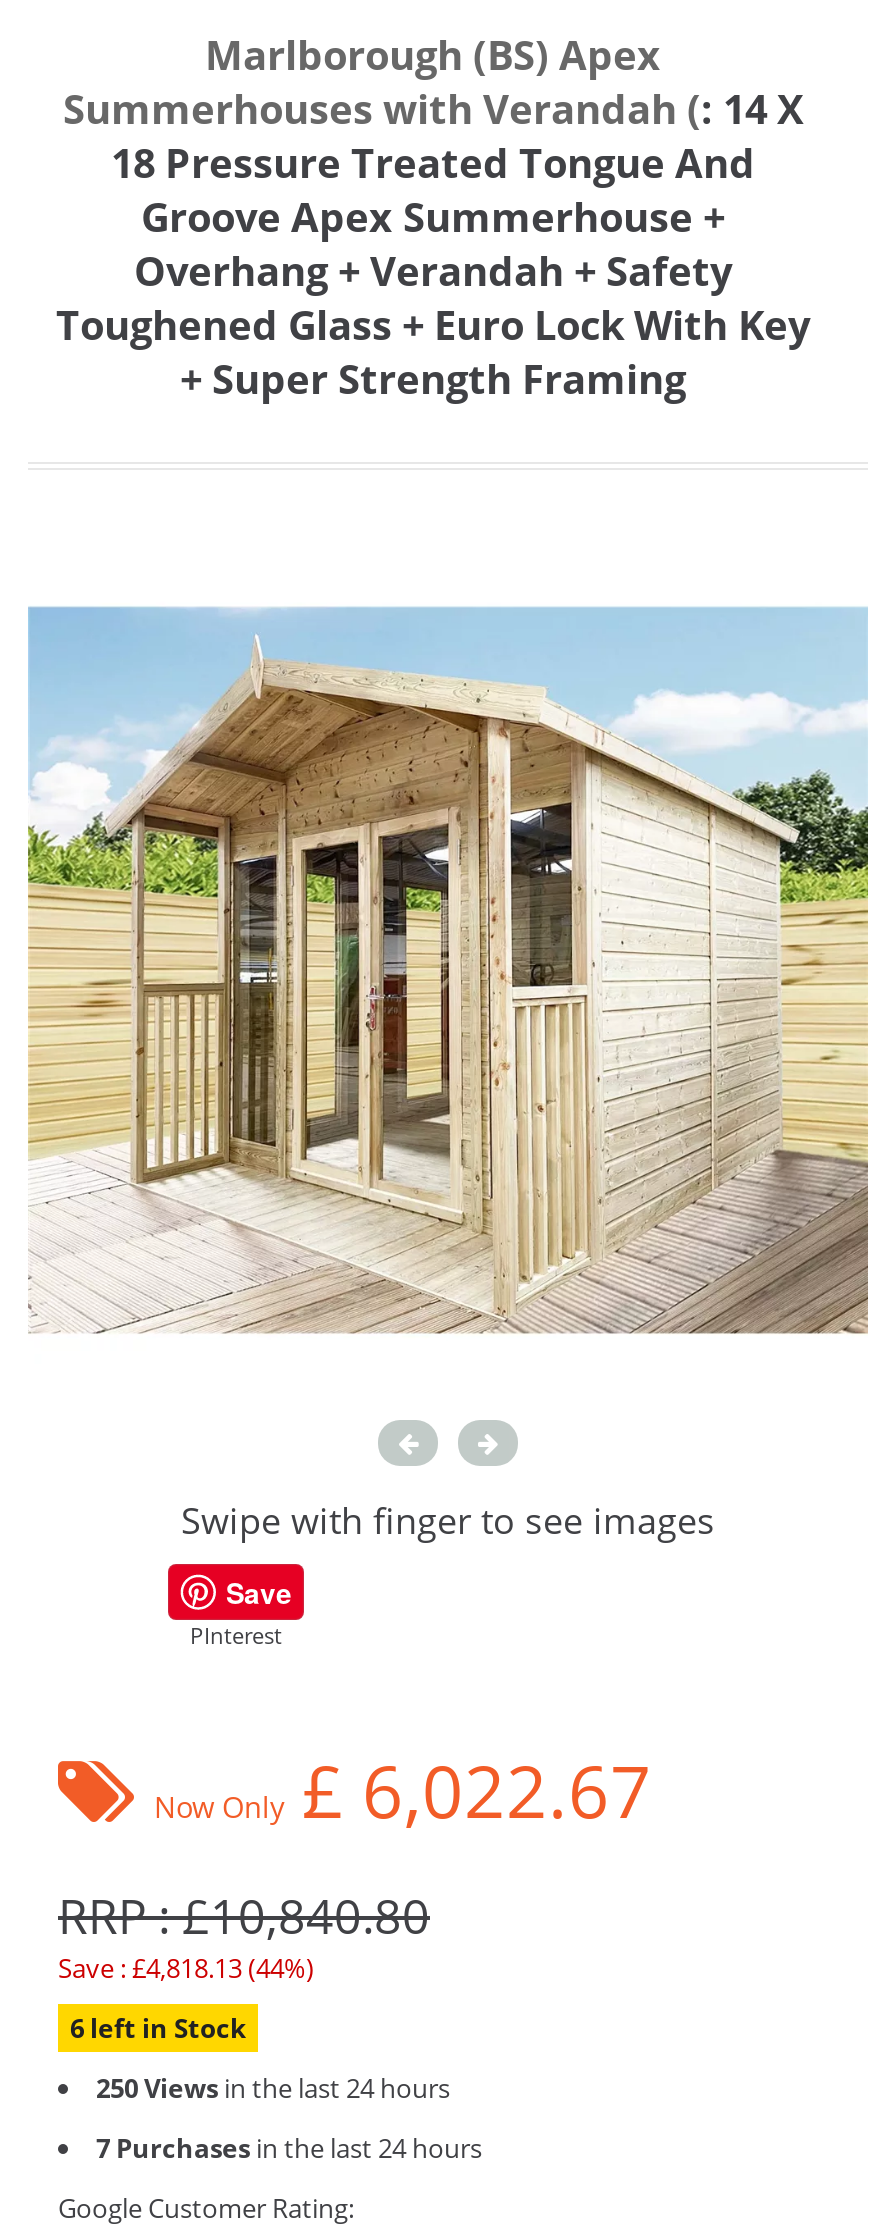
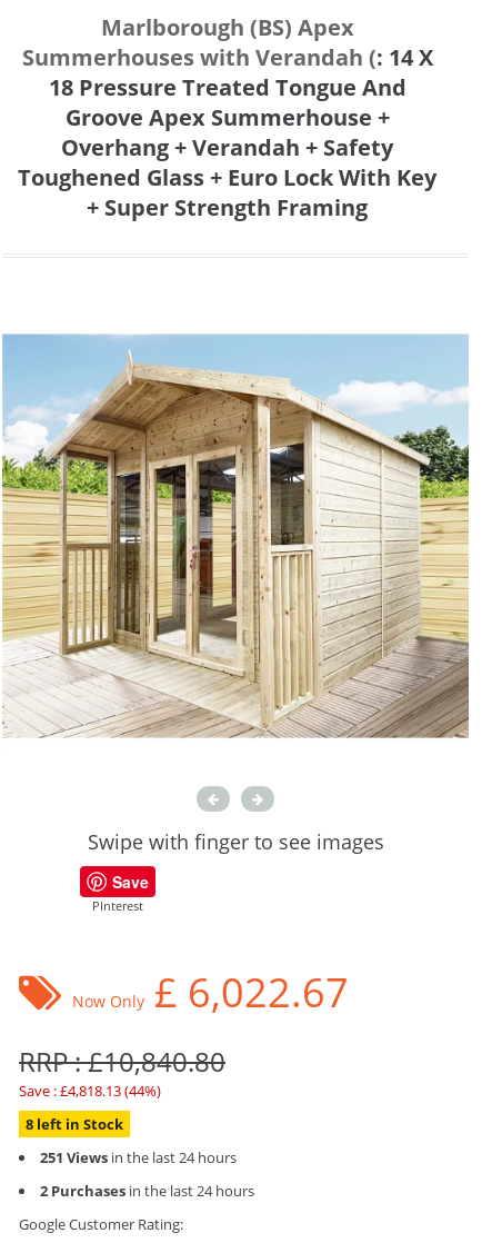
- 6 left in Stock
+ 8 left in Stock

- 250 Views in the last 24 hours
+ 251 Views in the last 24 hours

- 7 Purchases in the last 24 hours
+ 2 Purchases in the last 24 hours
